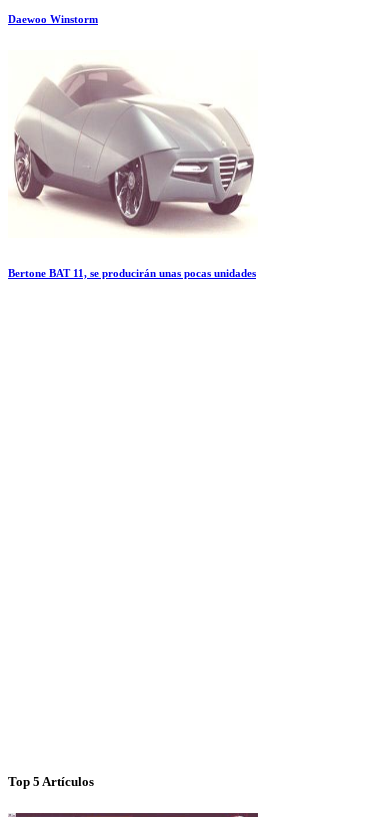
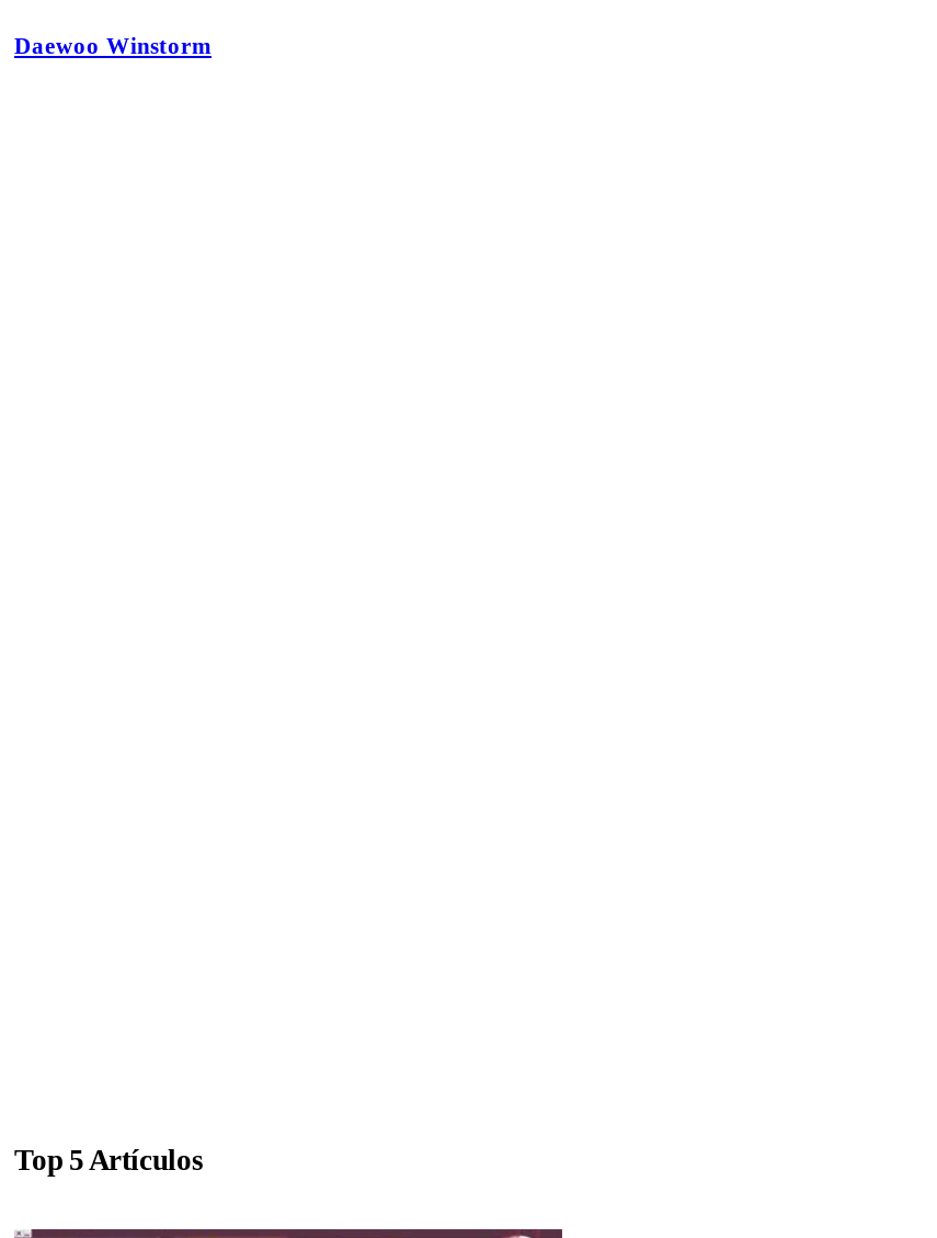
- [image]
- Bertone BAT 11, se producirán unas pocas unidades
